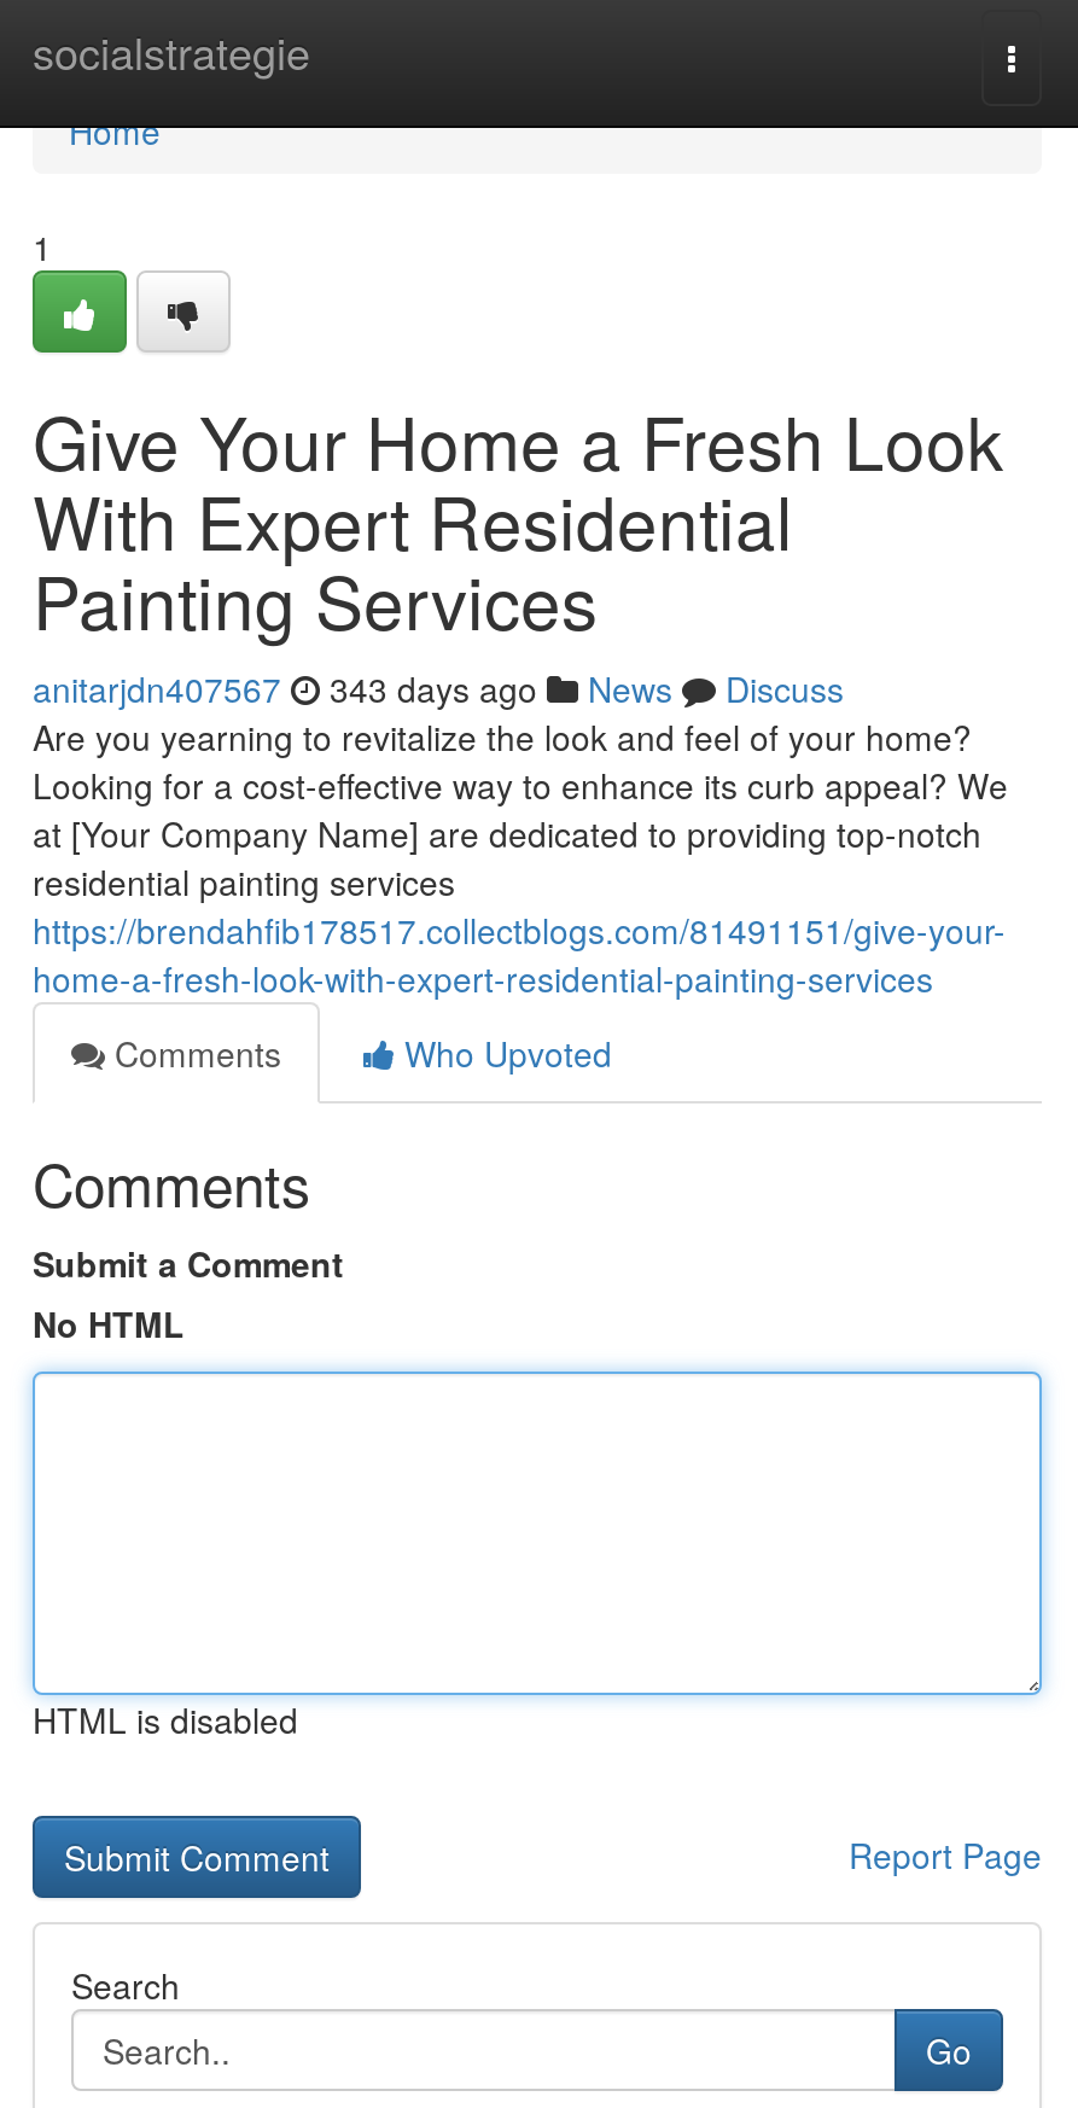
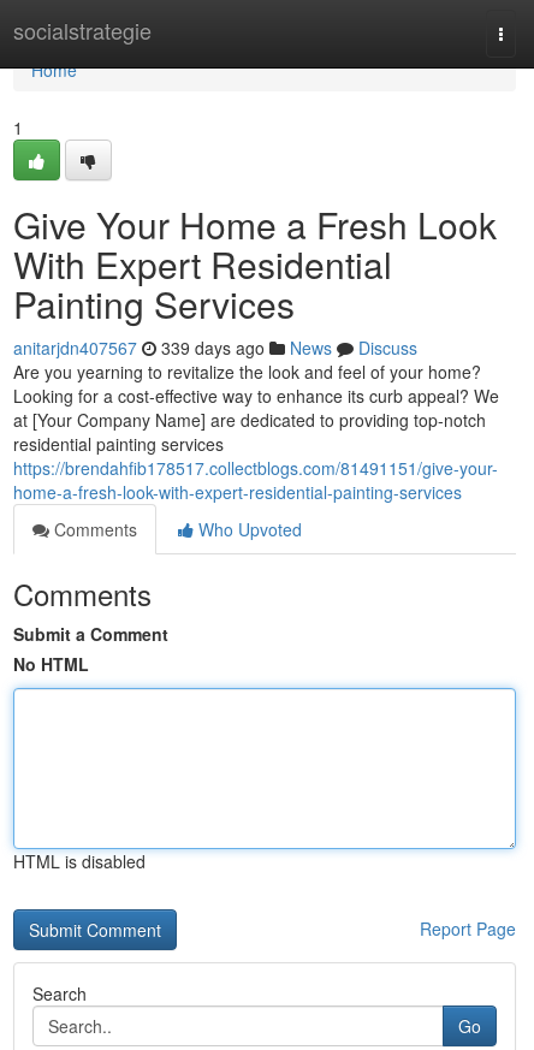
- anitarjdn407567 343 days ago News Discuss
+ anitarjdn407567 339 days ago News Discuss
